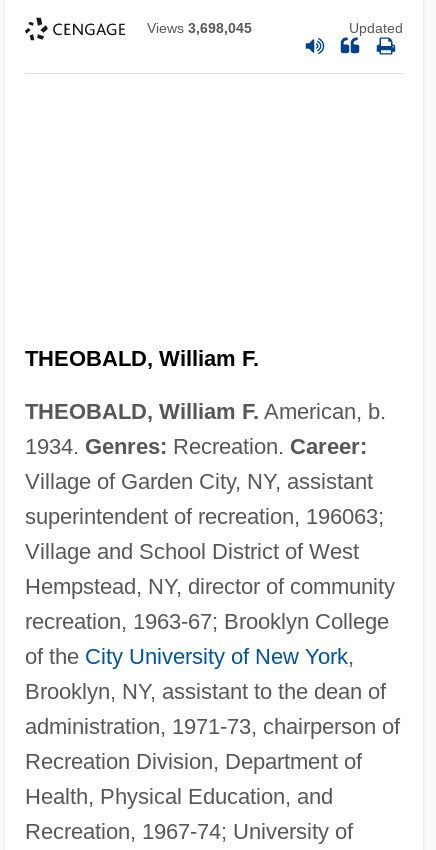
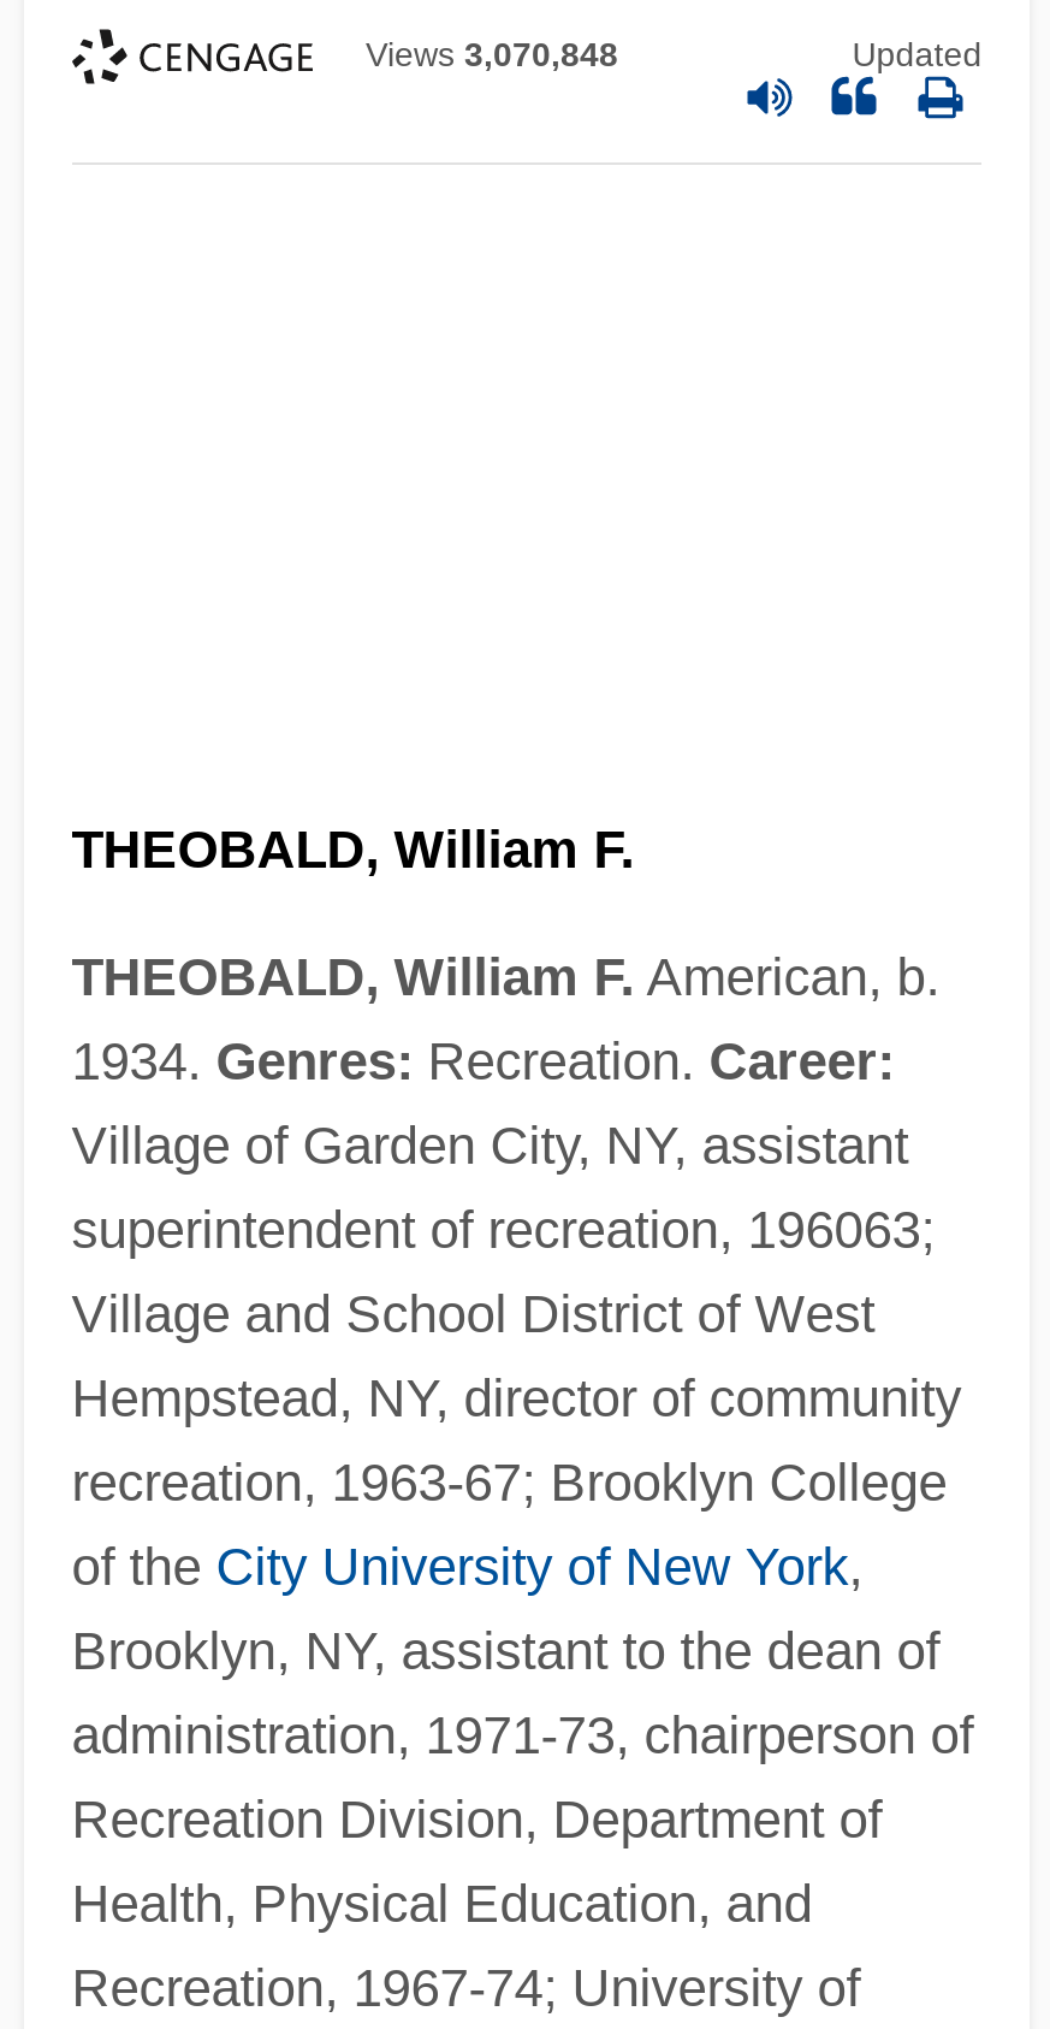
- Views 3,698,045
+ Views 3,070,848
